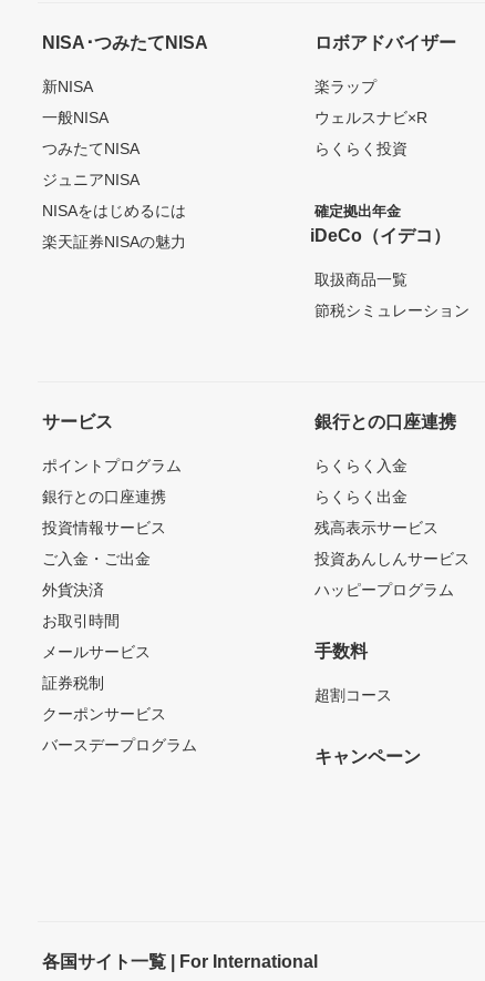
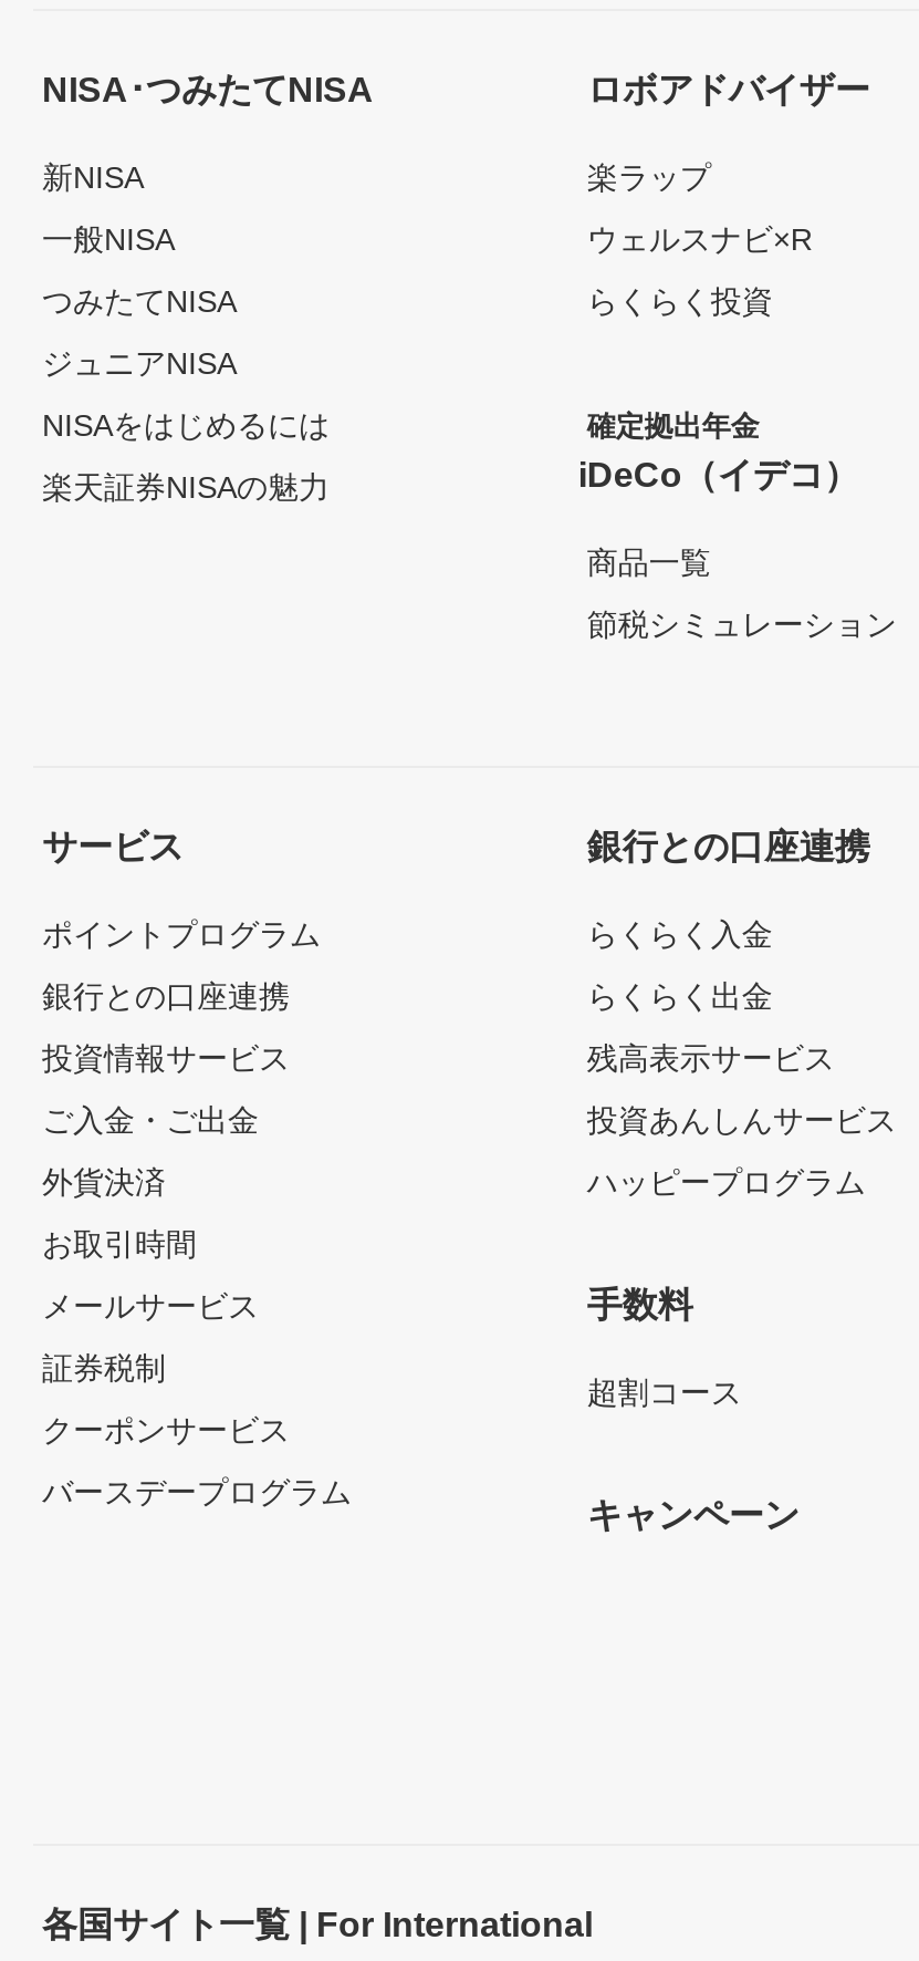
- 取扱商品一覧
+ 商品一覧
